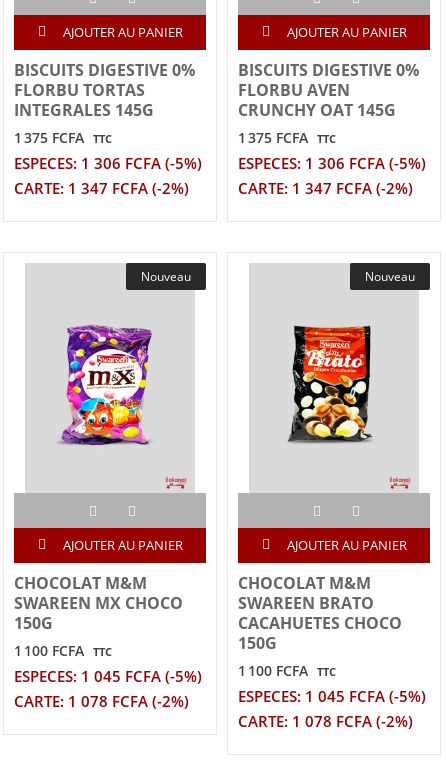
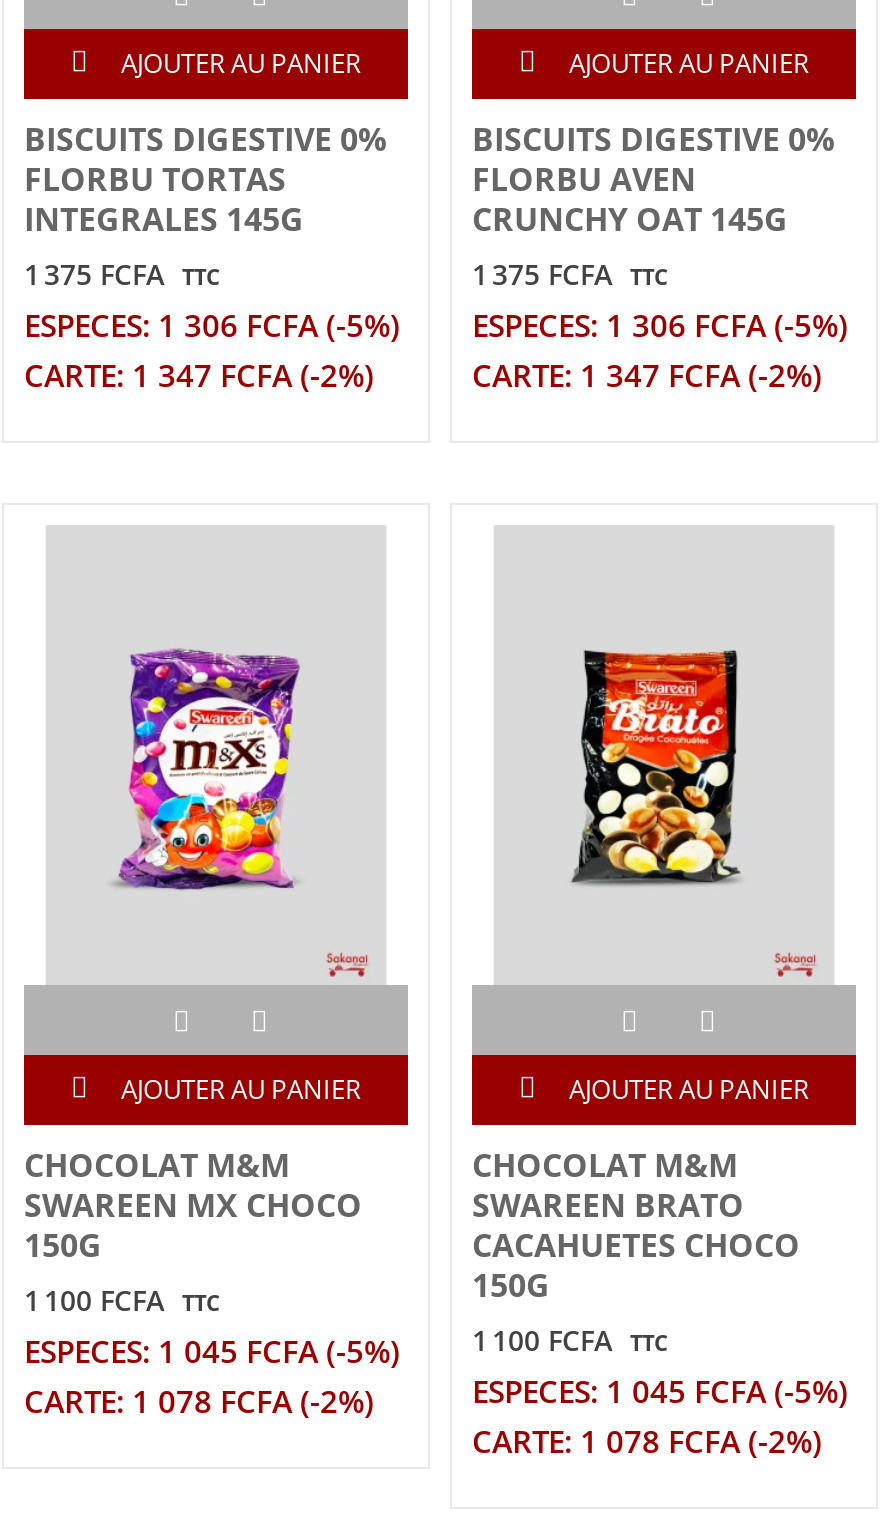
- Nouveau

- Nouveau
